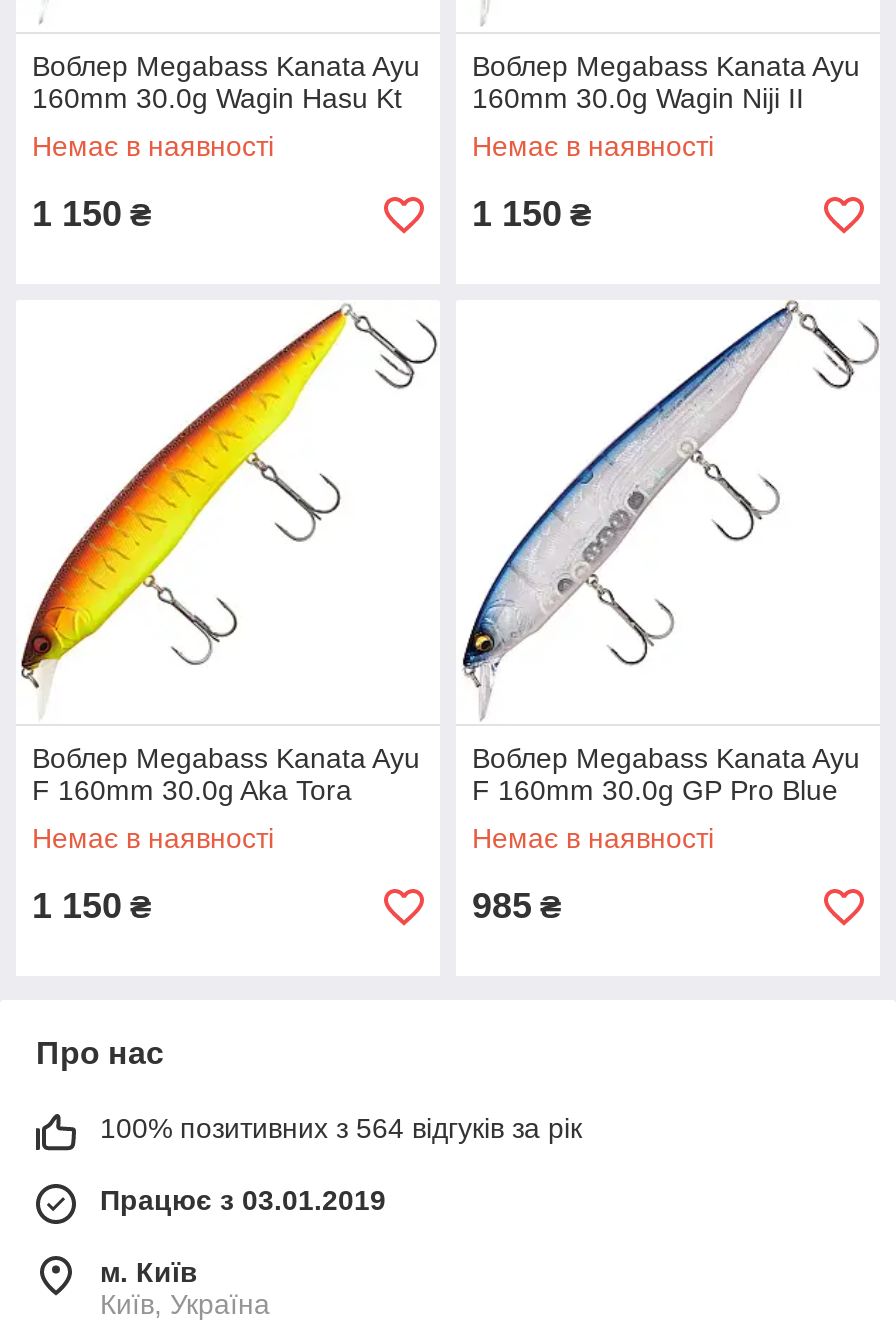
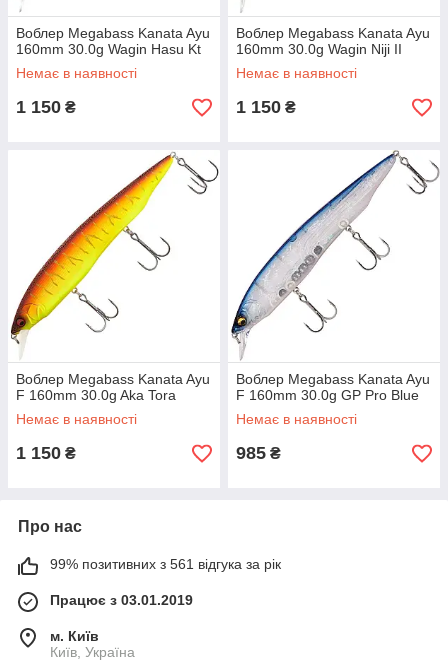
- 100% позитивних з 564 відгуків за рік
+ 99% позитивних з 561 відгука за рік
